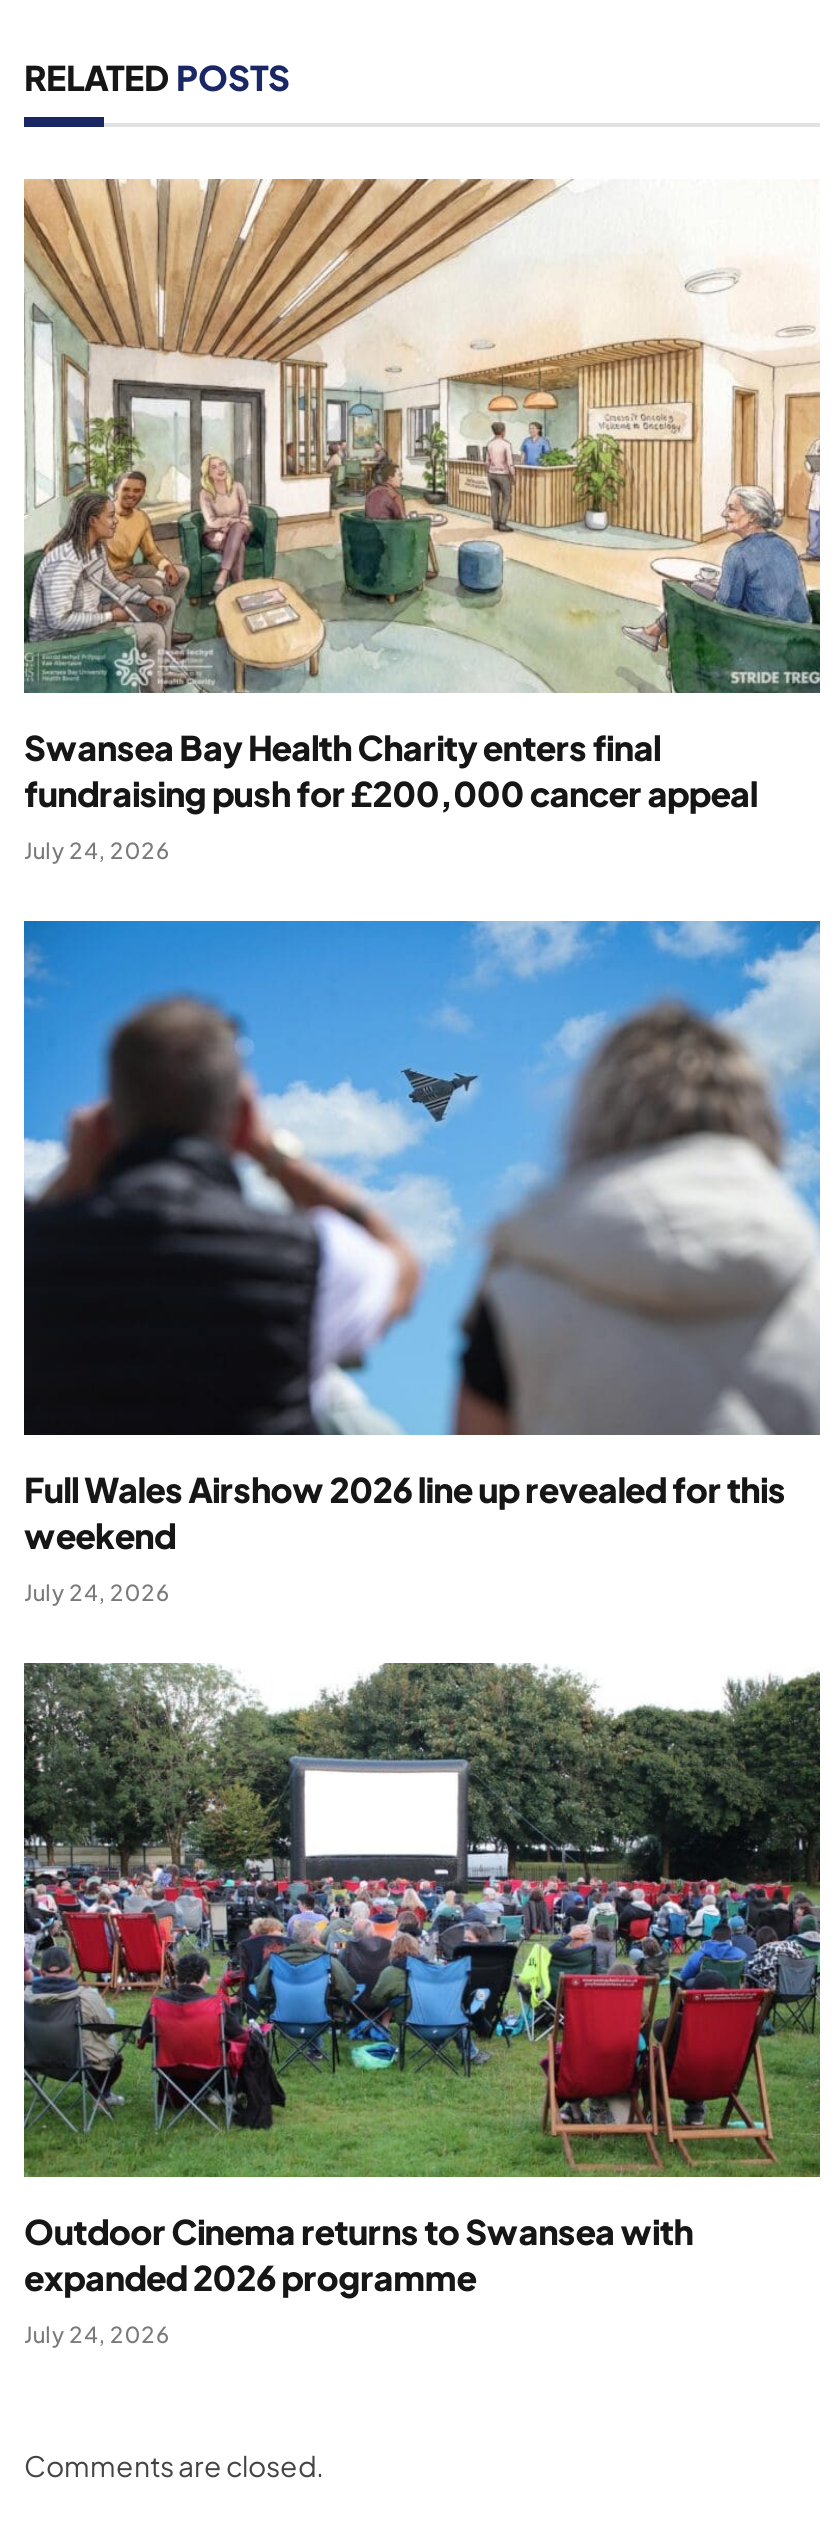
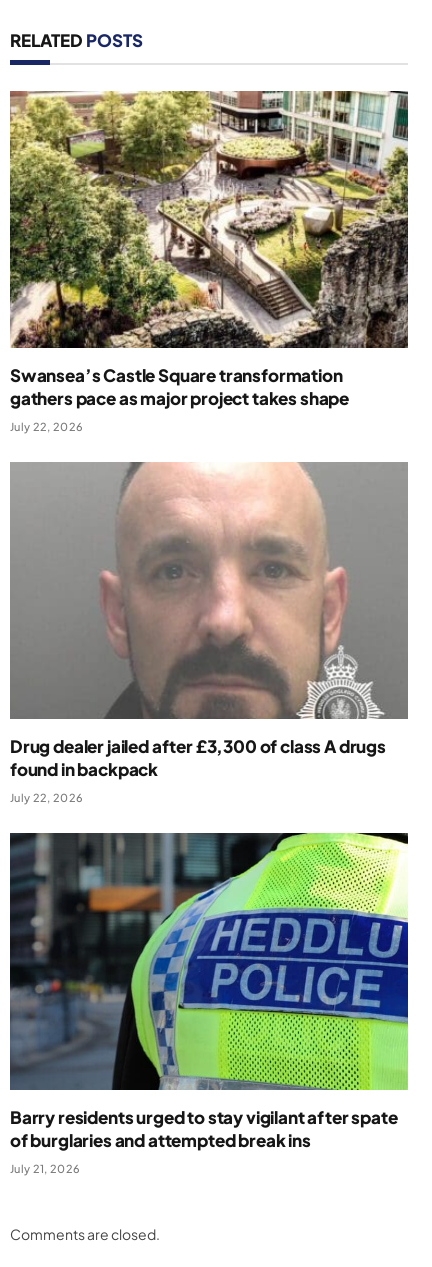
- [image]
- Swansea Bay Health Charity enters final
- fundraising push for £200,000 cancer appeal
+ [image]
+ Swansea’s Castle Square transformation
+ gathers pace as major project takes shape

- July 24, 2026
+ July 22, 2026

- [image]
- Full Wales Airshow 2026 line up revealed for this
- weekend
+ [image]
+ Drug dealer jailed after £3,300 of class A drugs
+ found in backpack

- July 24, 2026
+ July 22, 2026

- [image]
- Outdoor Cinema returns to Swansea with
- expanded 2026 programme
+ [image]
+ Barry residents urged to stay vigilant after spate
+ of burglaries and attempted break ins

- July 24, 2026
+ July 21, 2026
